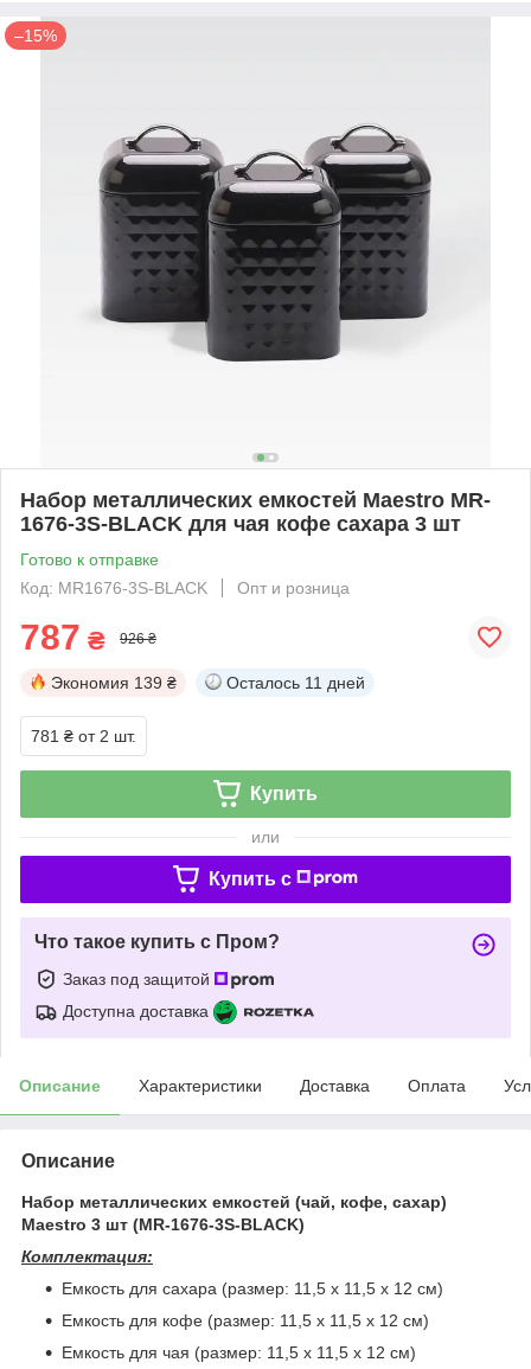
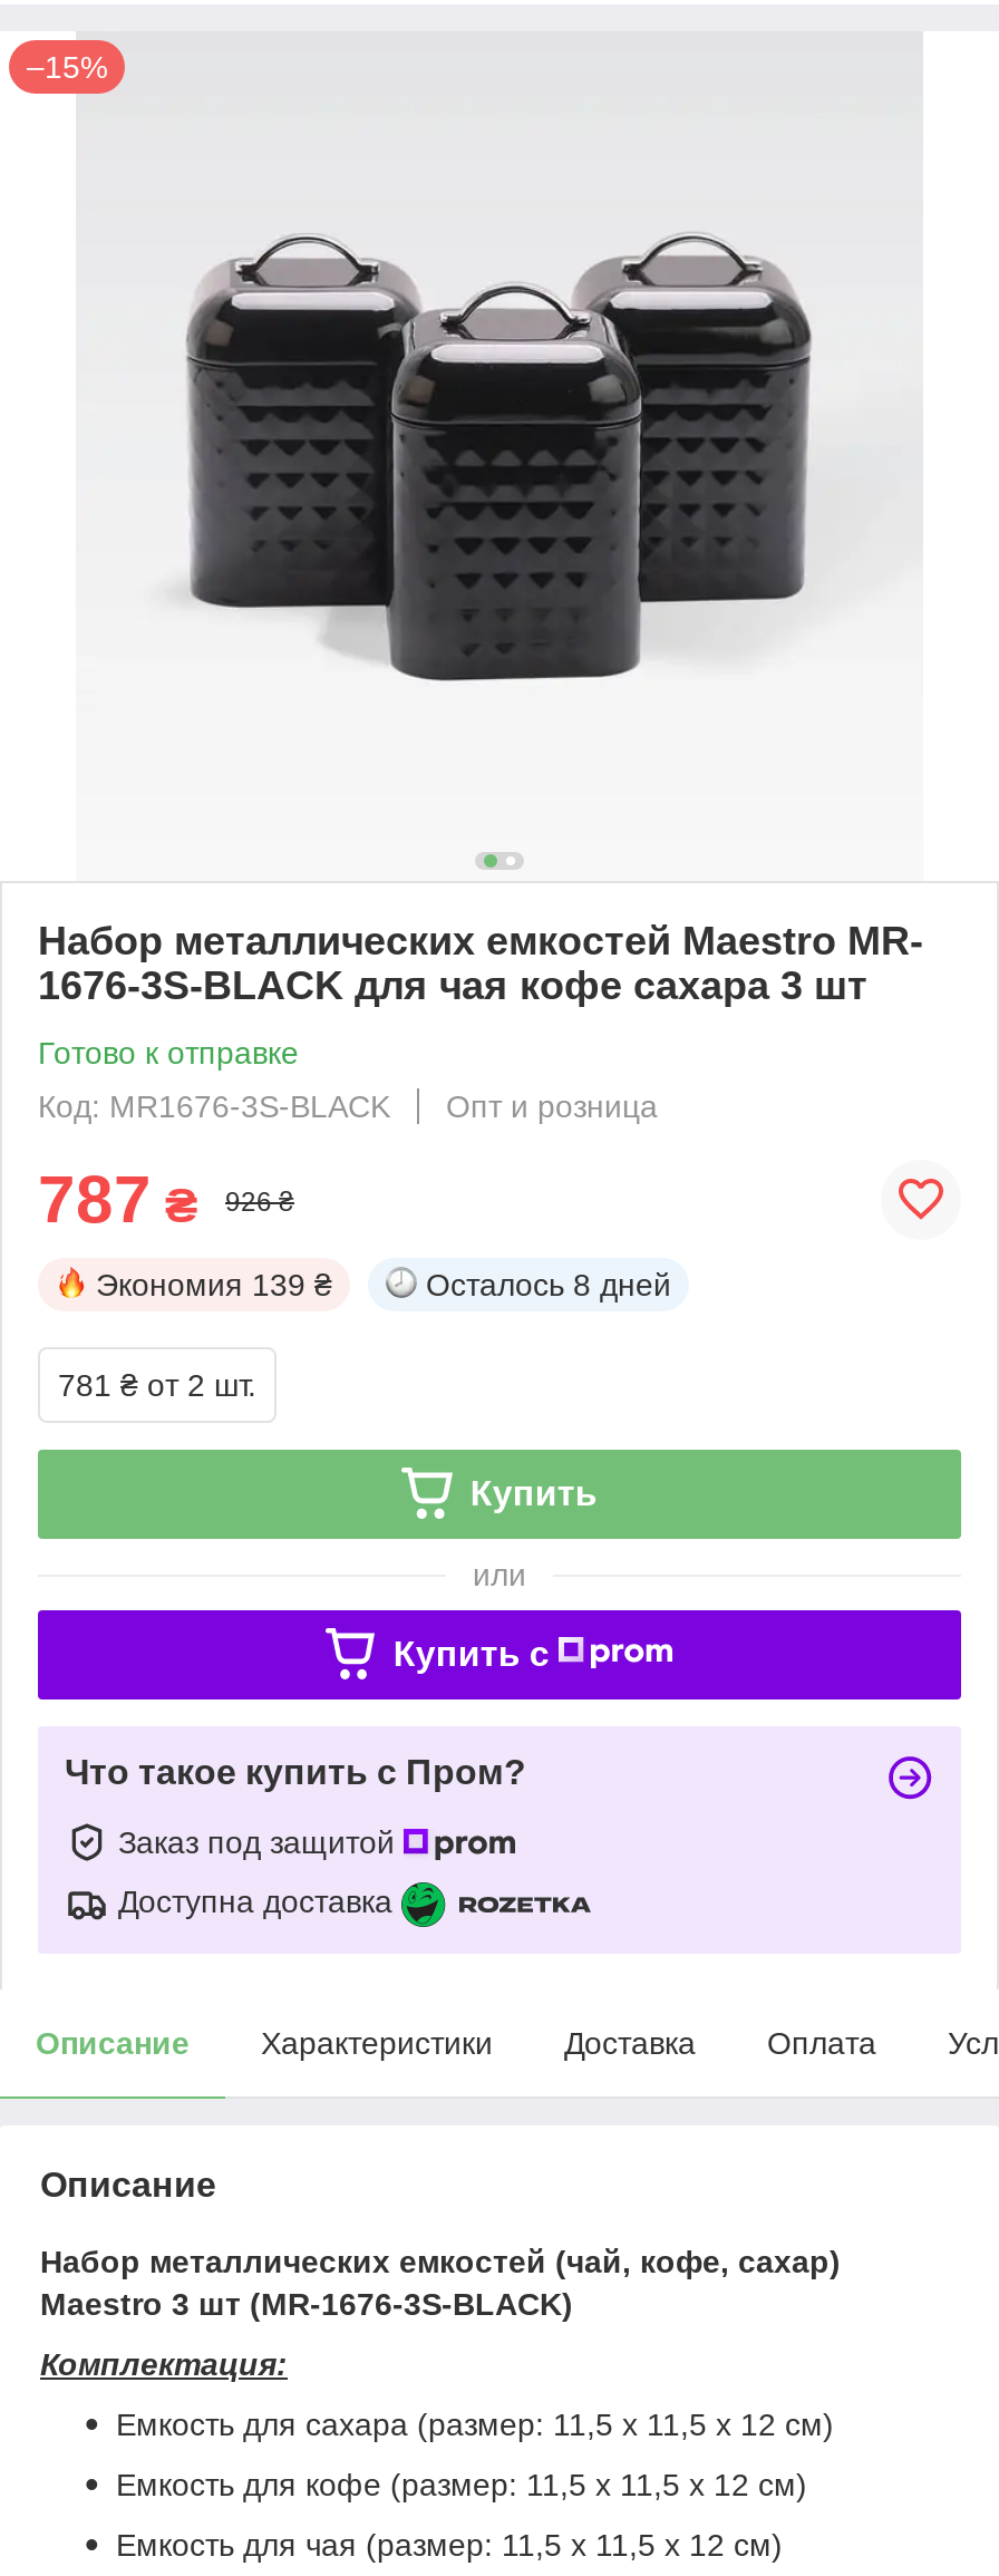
- Осталось 11 дней
+ Осталось 8 дней
